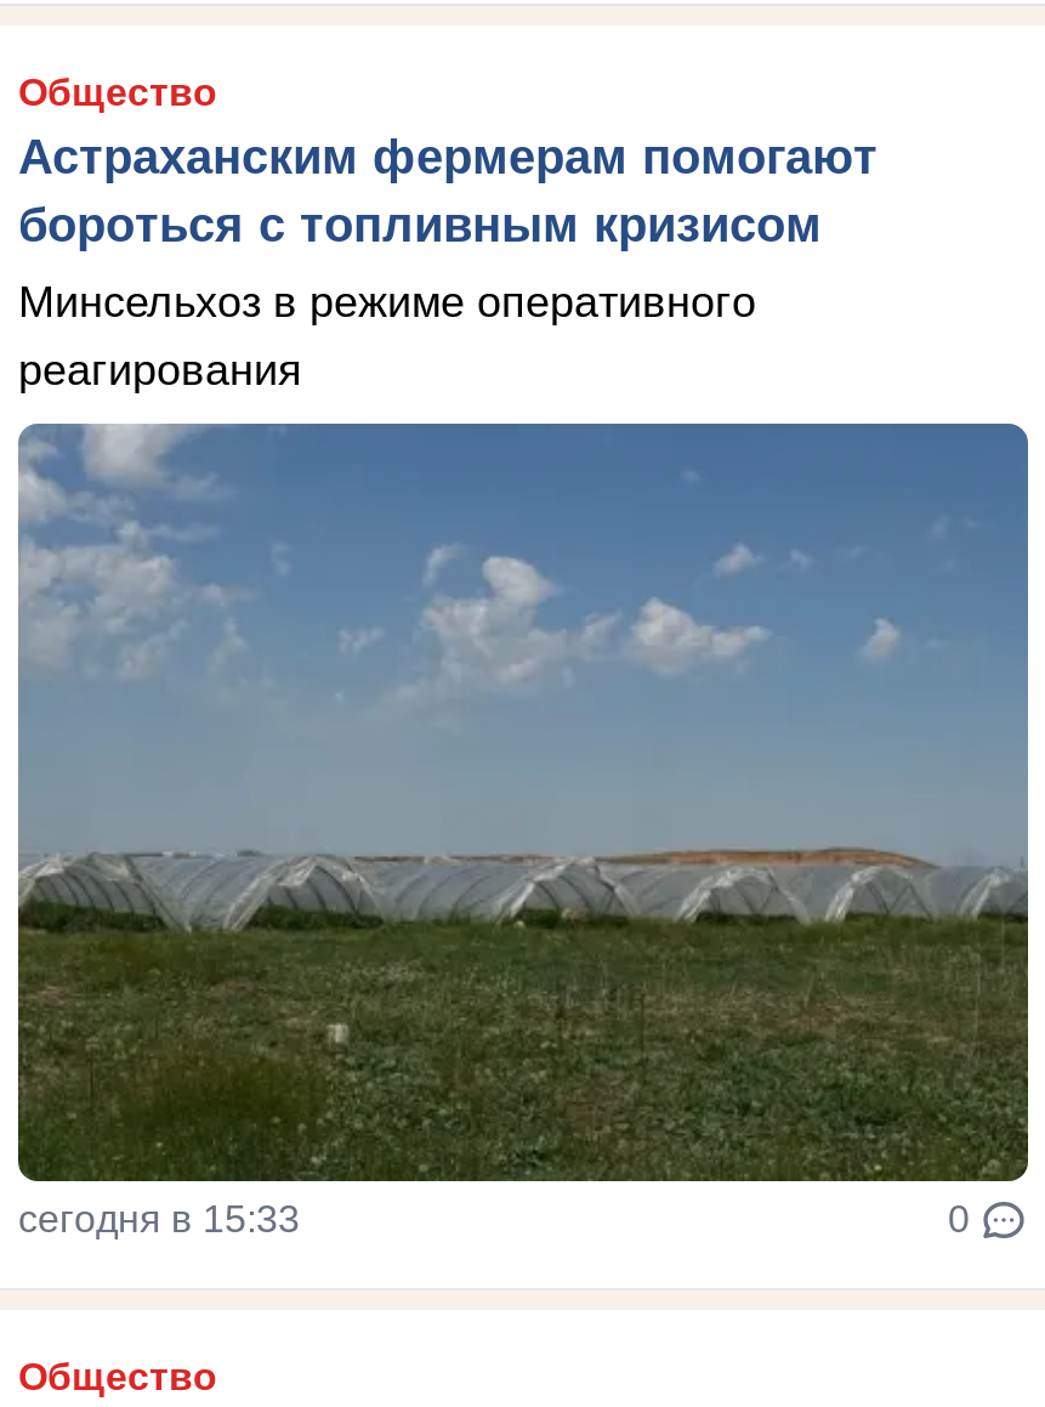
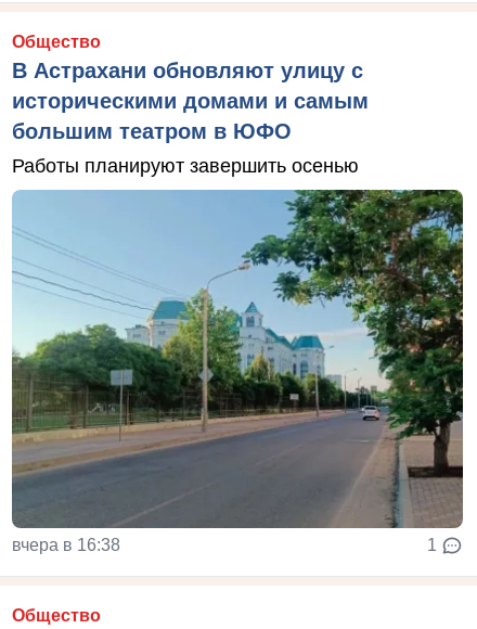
- Астраханским фермерам помогают
- бороться с топливным кризисом
+ В Астрахани обновляют улицу с
+ историческими домами и самым
+ большим театром в ЮФО

- Минсельхоз в режиме оперативного
- реагирования
+ Работы планируют завершить осенью

- [image]
- сегодня в 15:33
- 0
+ [image]
+ вчера в 16:38
+ 1
